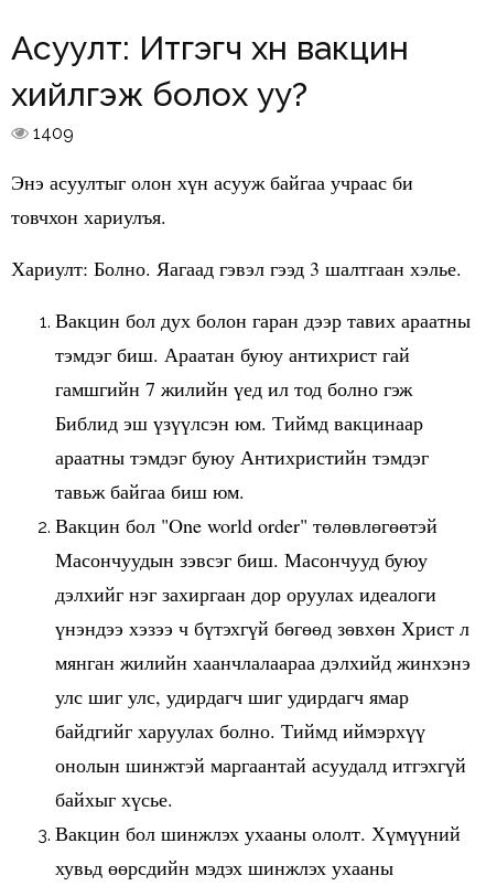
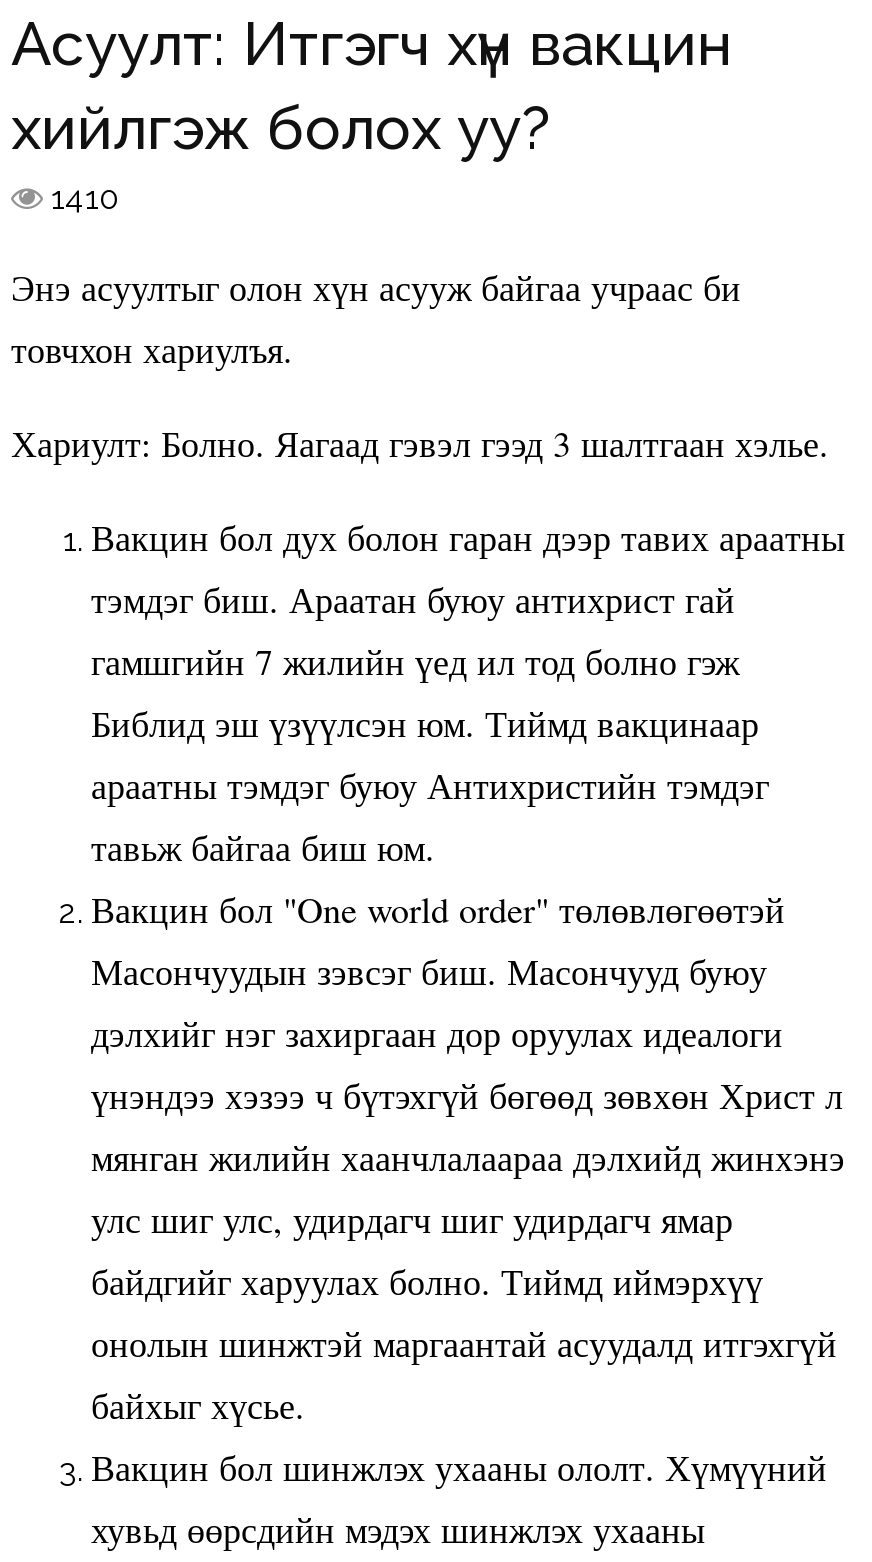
- 1409
+ 1410
